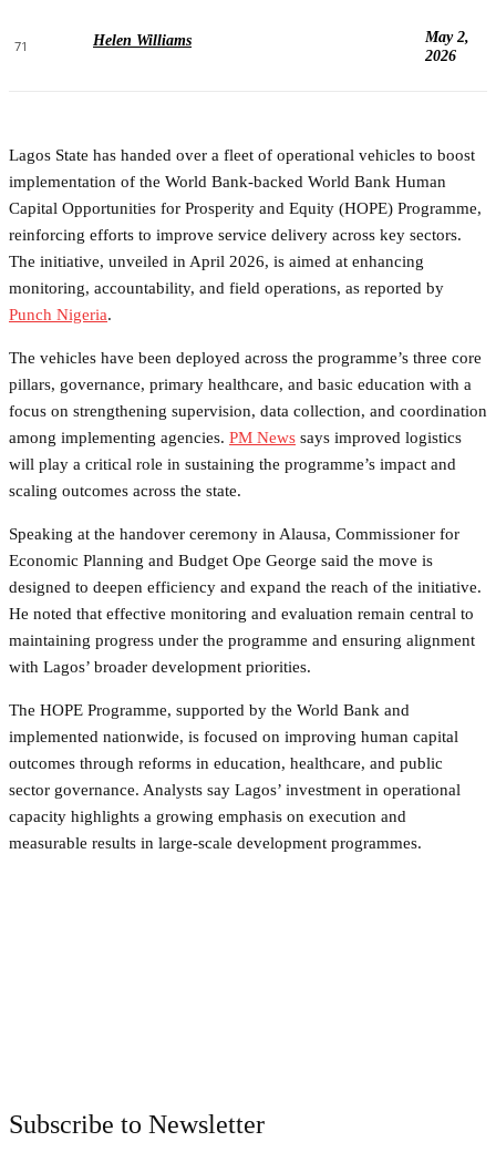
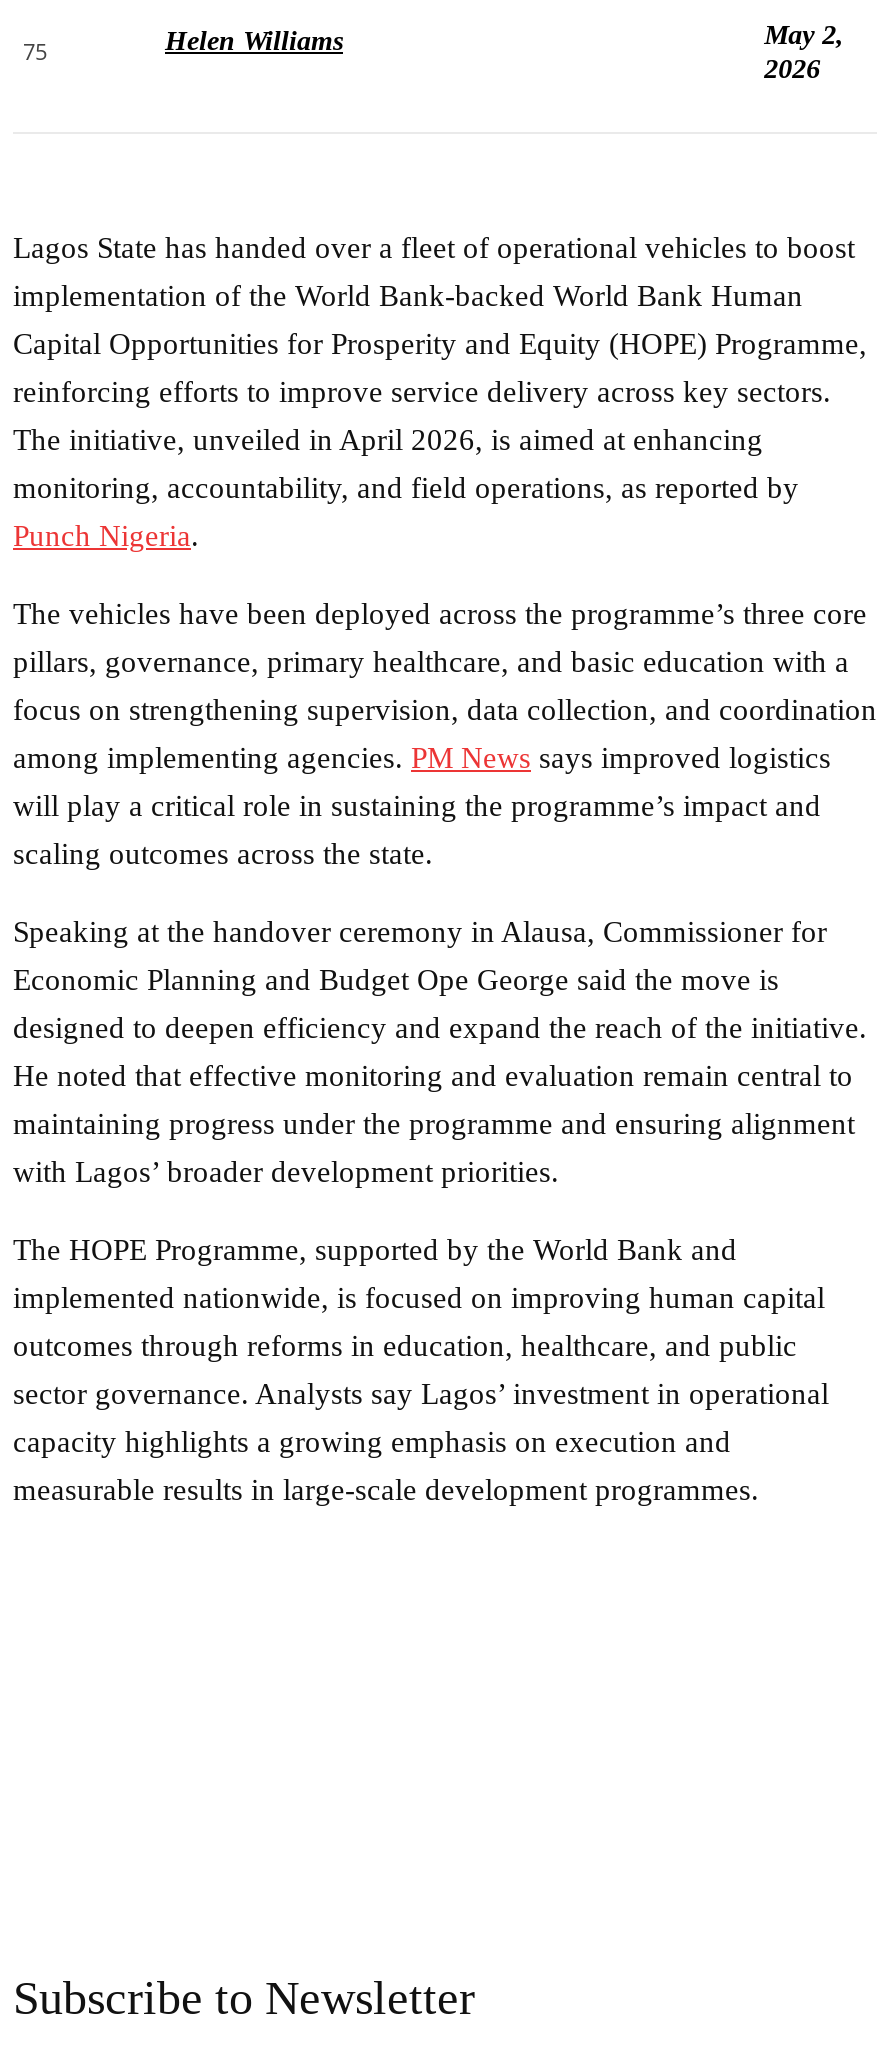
- 71
+ 75
